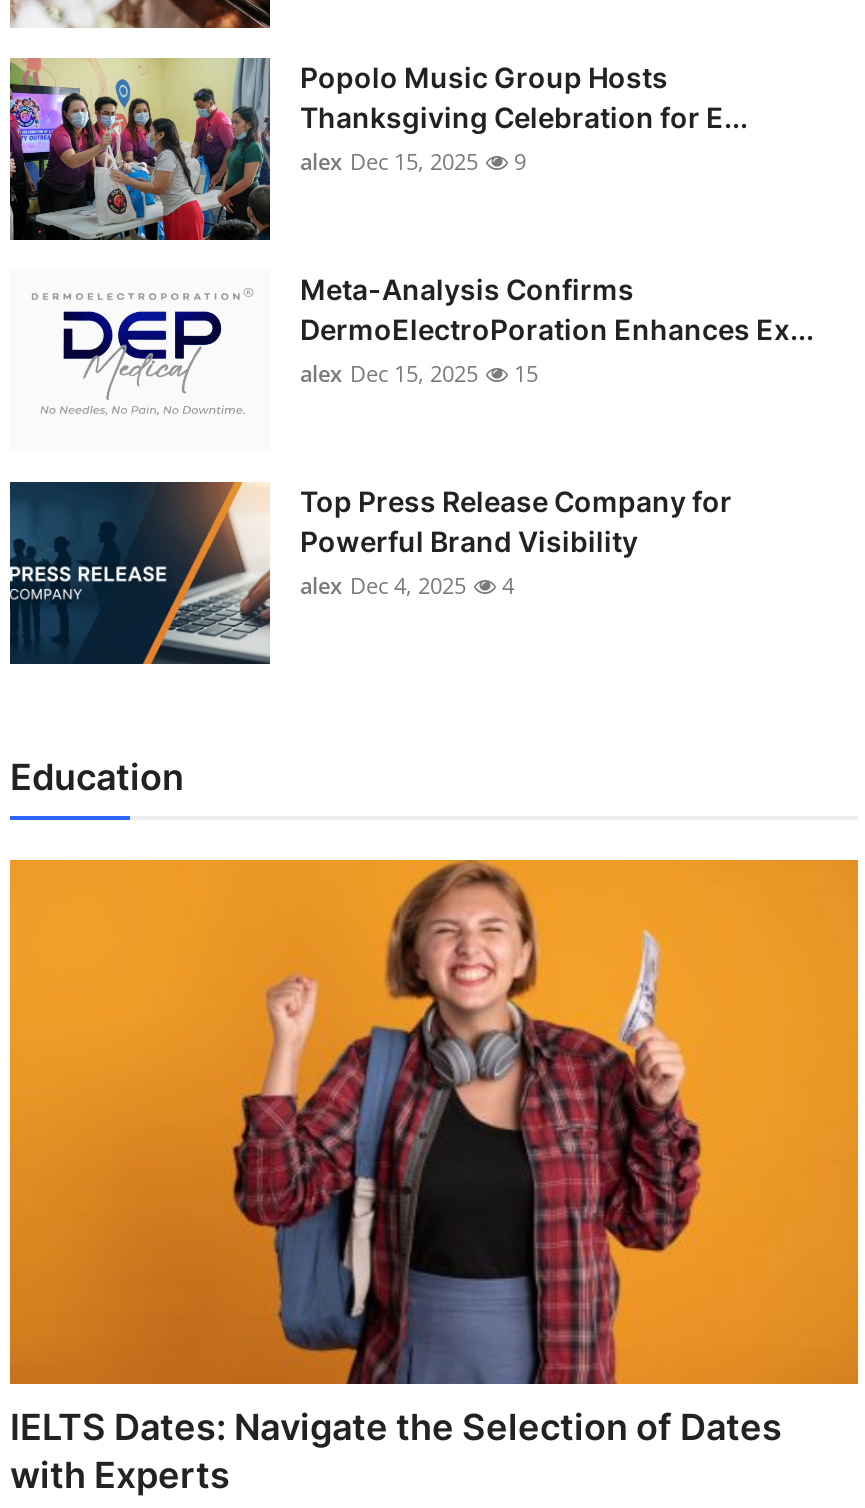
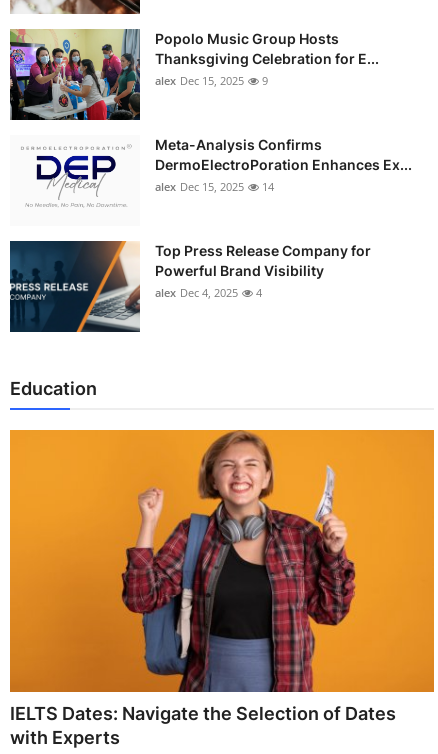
- alex Dec 15, 2025 15
+ alex Dec 15, 2025 14
